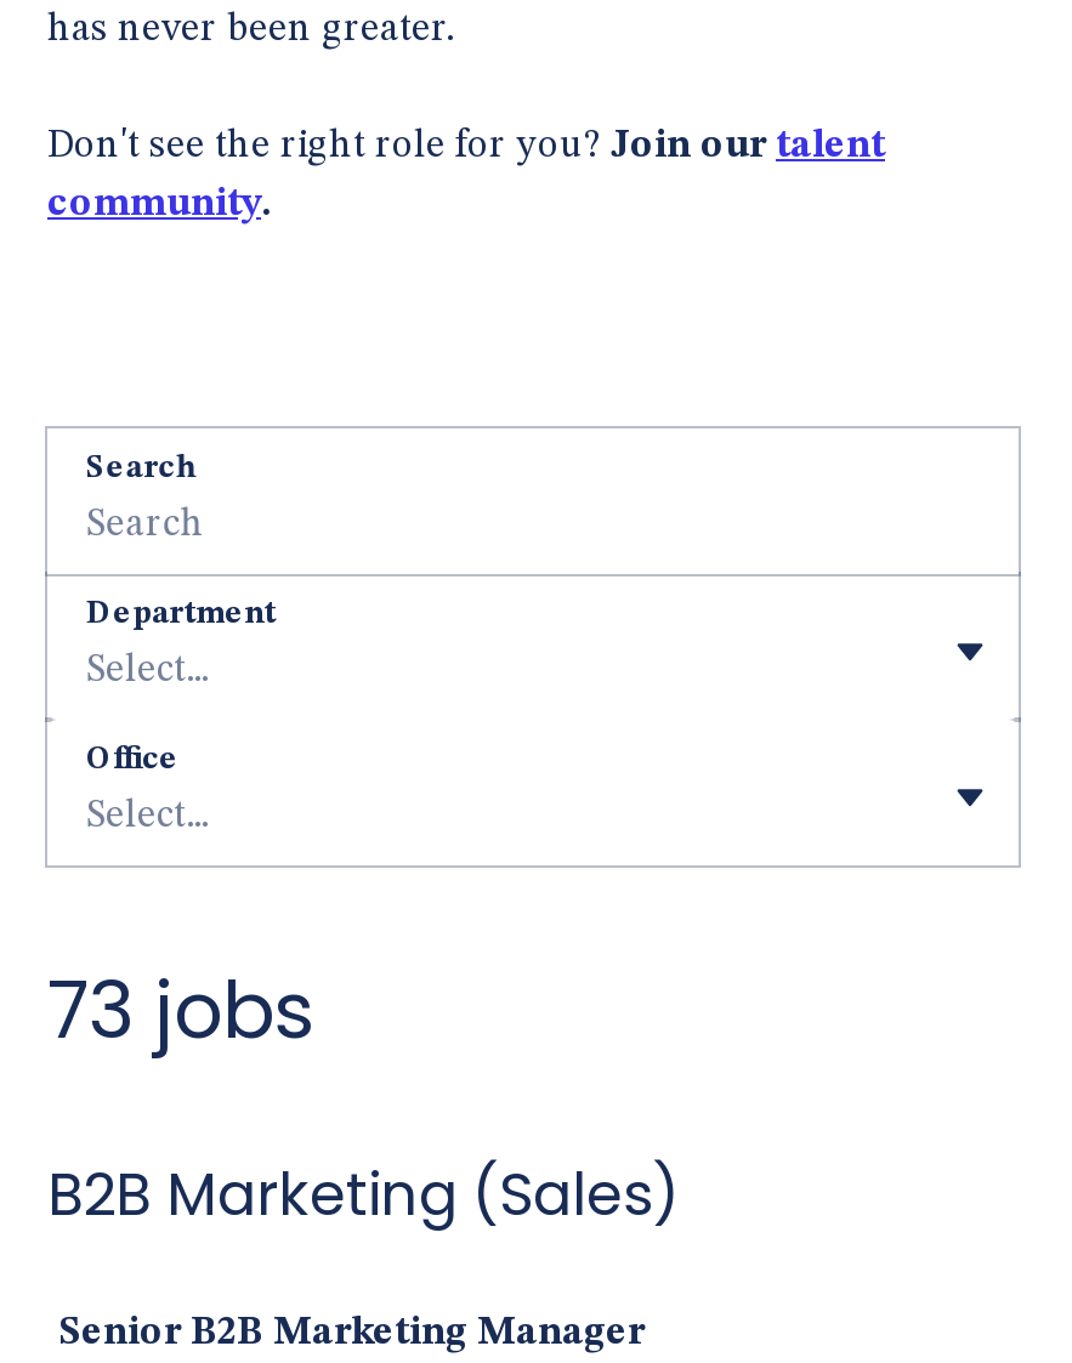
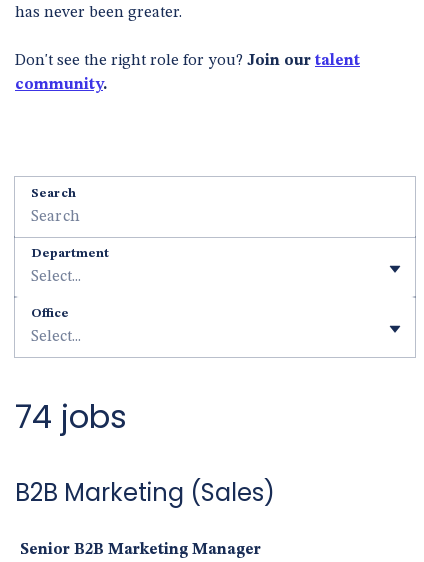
- 73 jobs
+ 74 jobs
